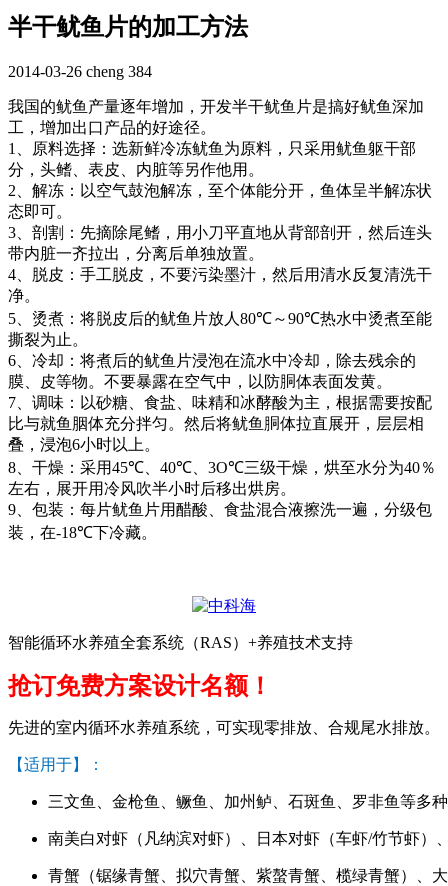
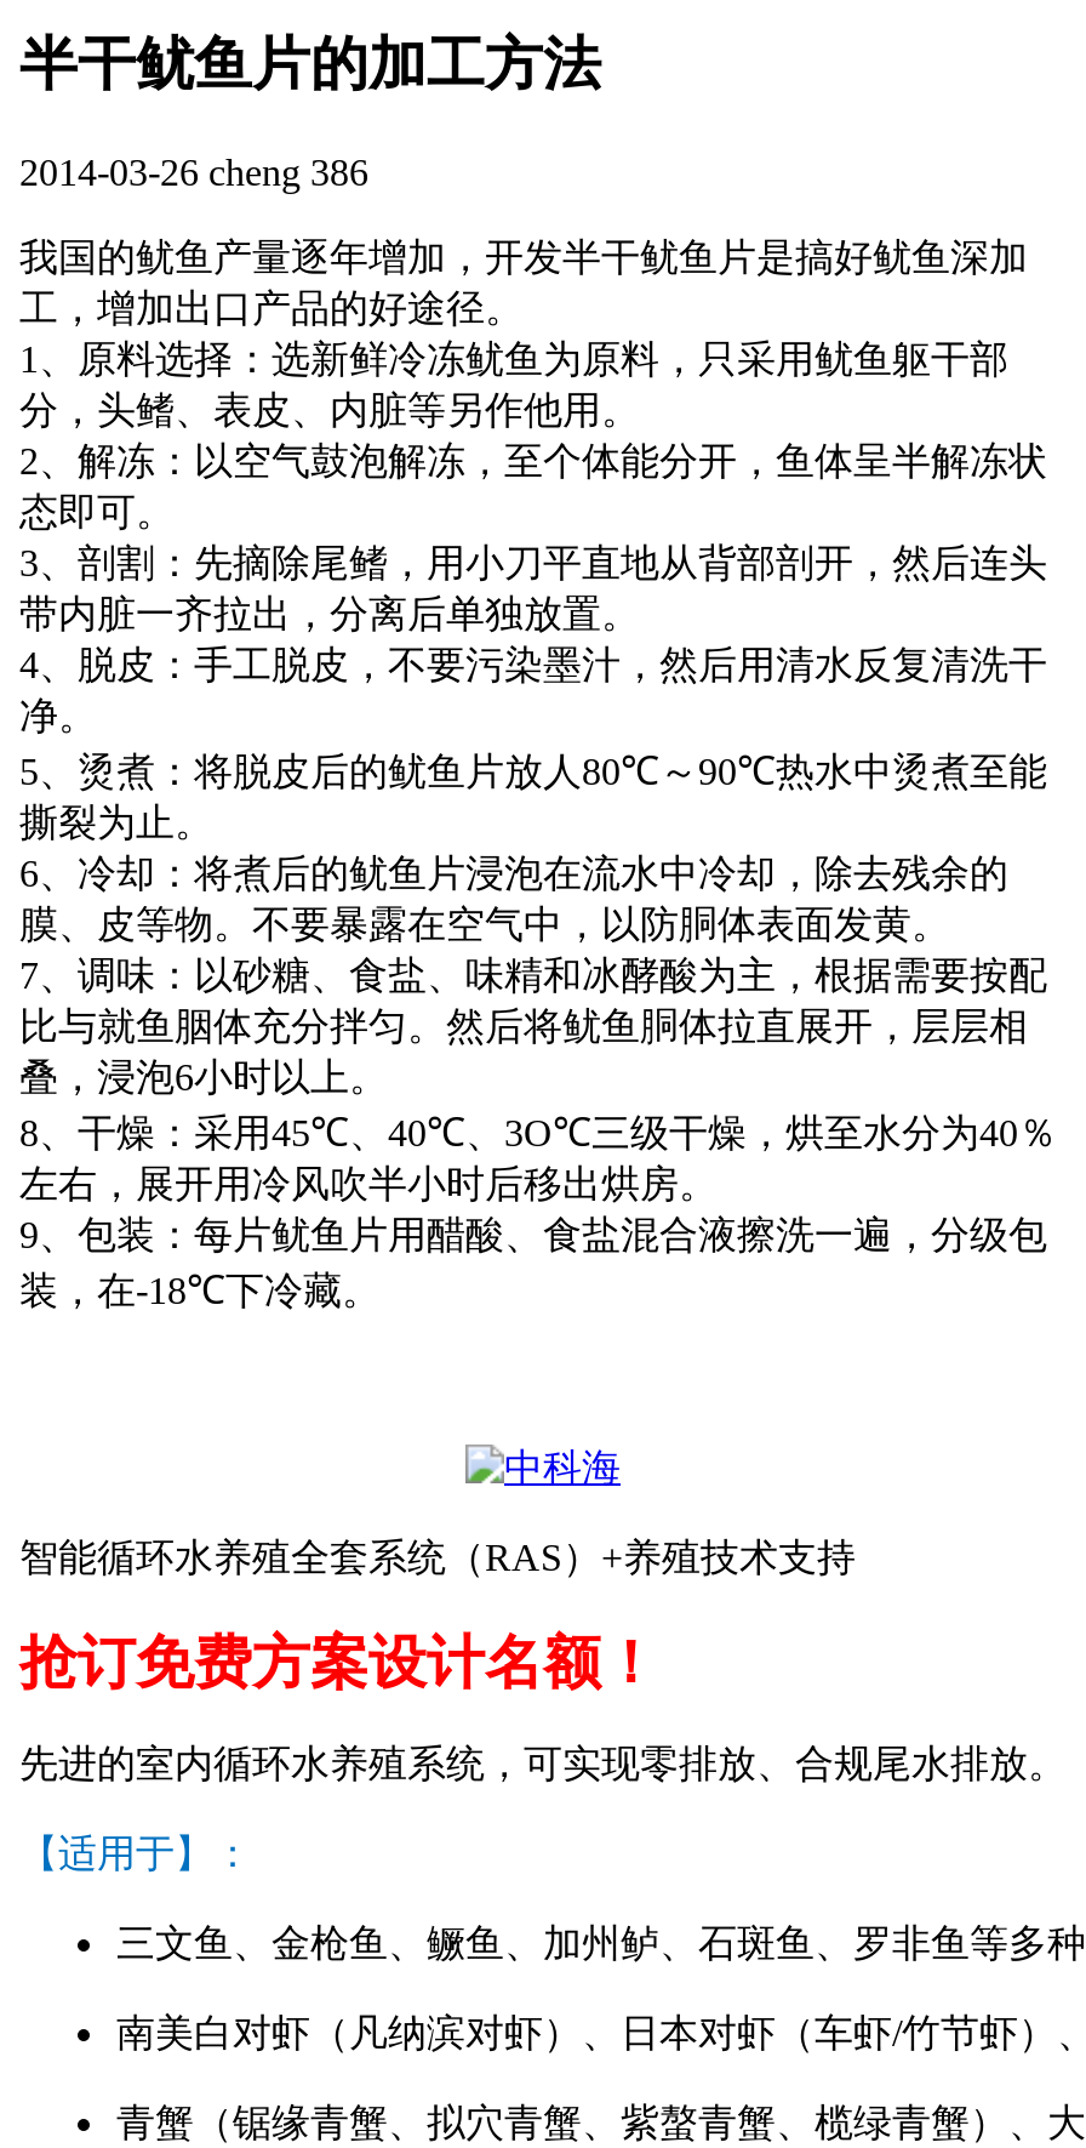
- 2014-03-26 cheng 384
+ 2014-03-26 cheng 386
